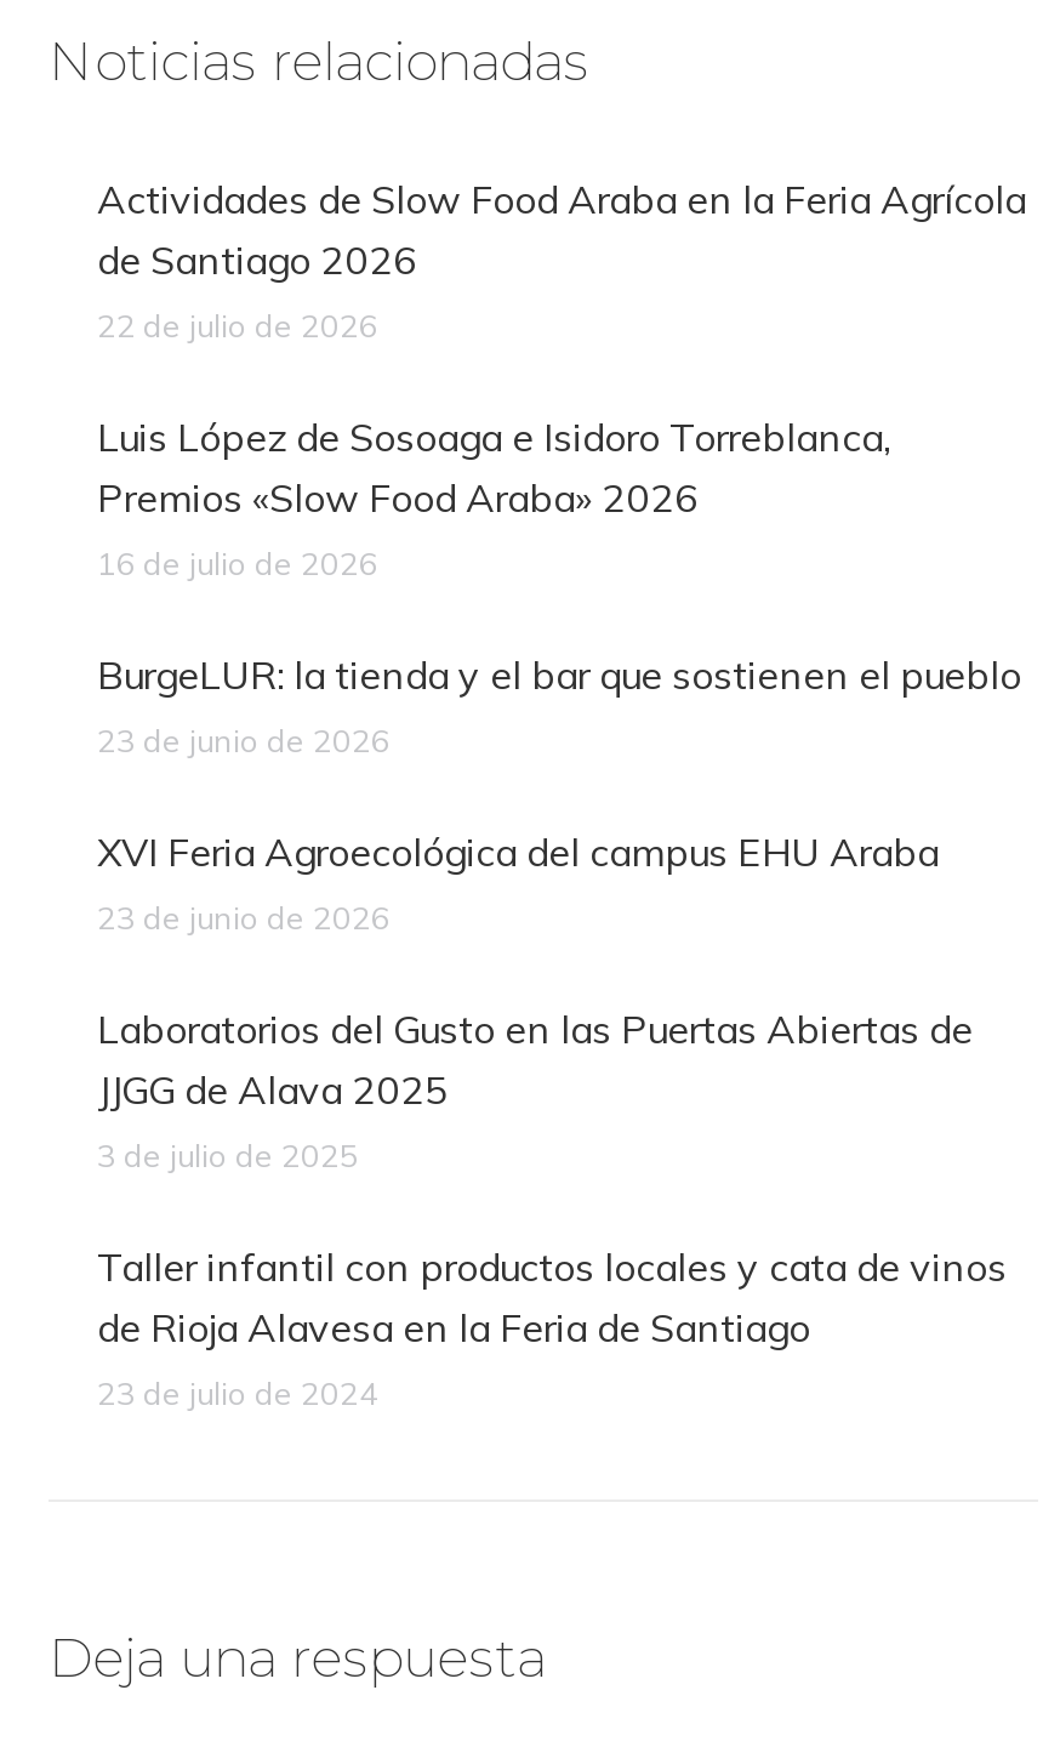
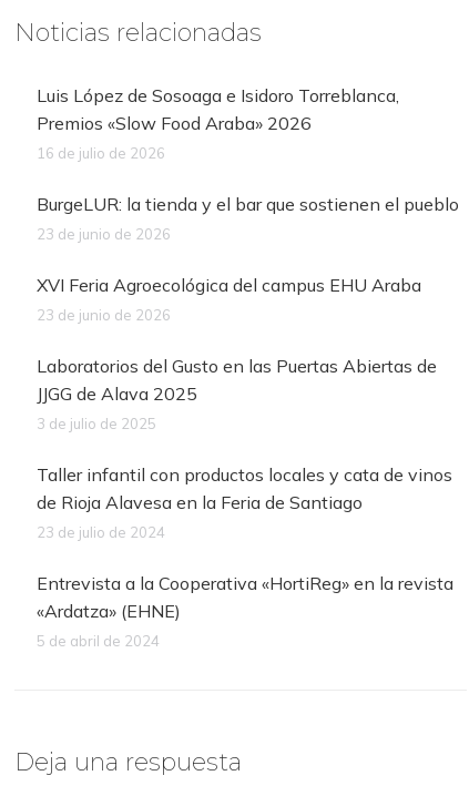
- Actividades de Slow Food Araba en la Feria Agrícola
- de Santiago 2026
- 22 de julio de 2026

moved up: Luis López de Sosoaga e Isidoro Torreblanca, | Premios «Slow Food Araba» 2026 | 16 de julio de 2026 | ... | de Rioja Alavesa en la Feria de Santiago | 23 de julio de 2024

+ Entrevista a la Cooperativa «HortiReg» en la revista
+ «Ardatza» (EHNE)
+ 5 de abril de 2024
